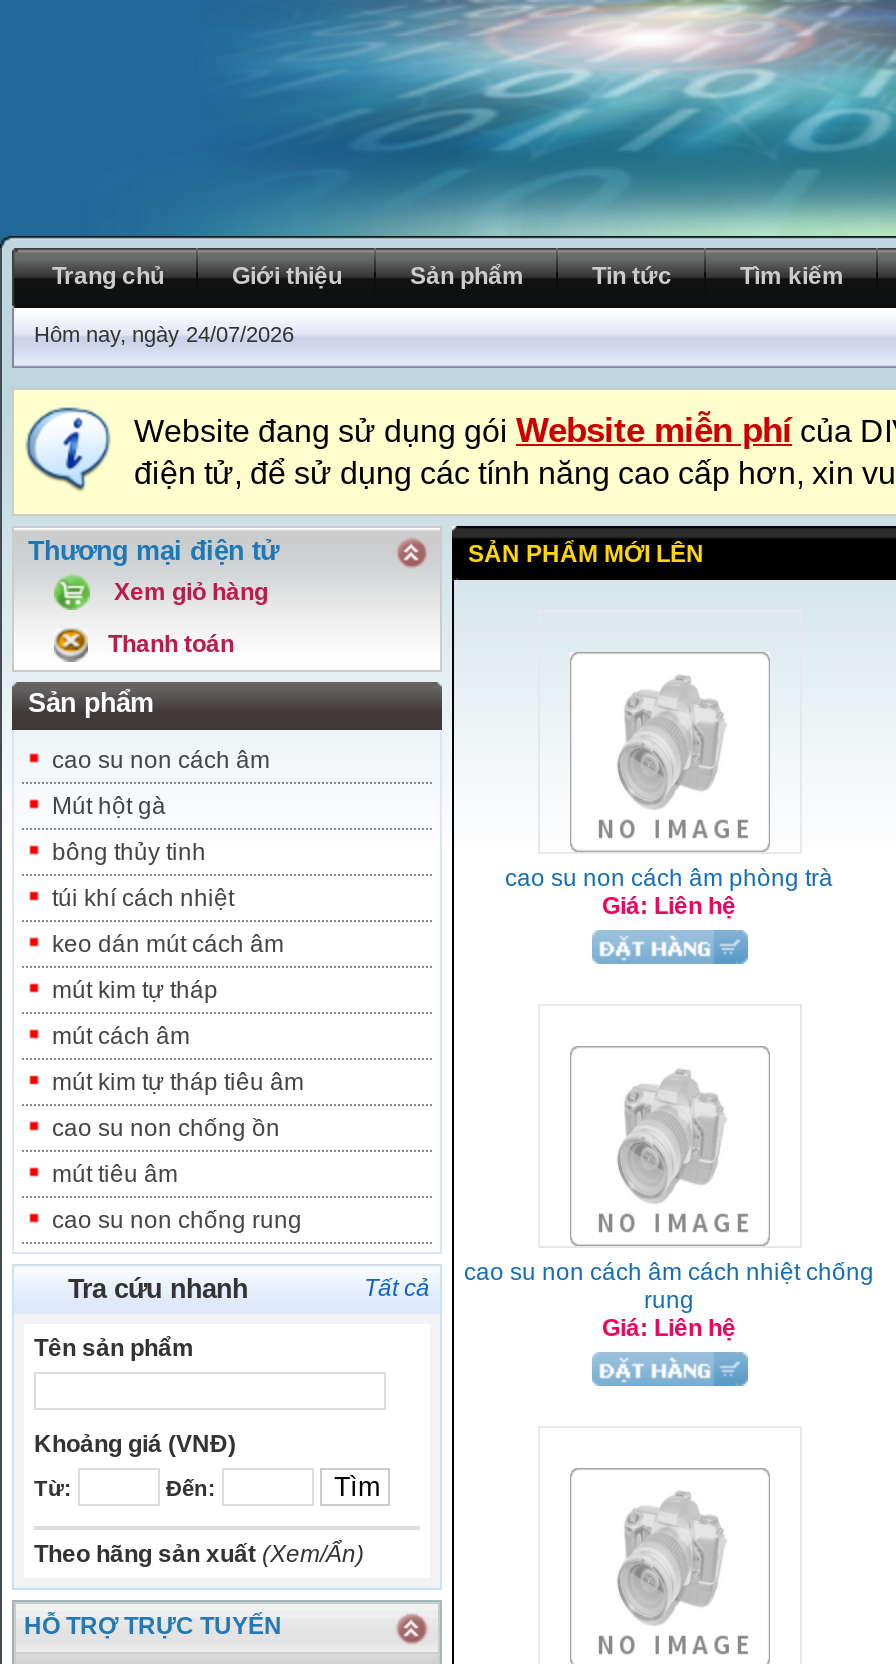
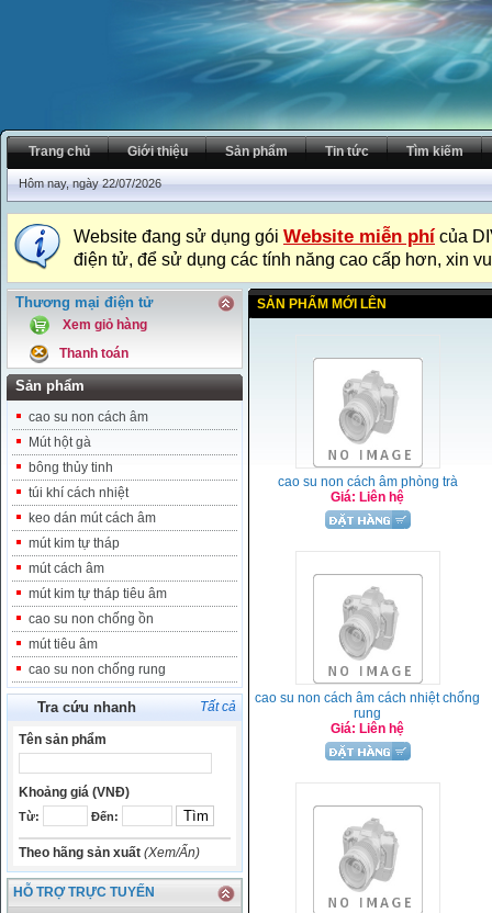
- Hôm nay, ngày 24/07/2026
+ Hôm nay, ngày 22/07/2026
